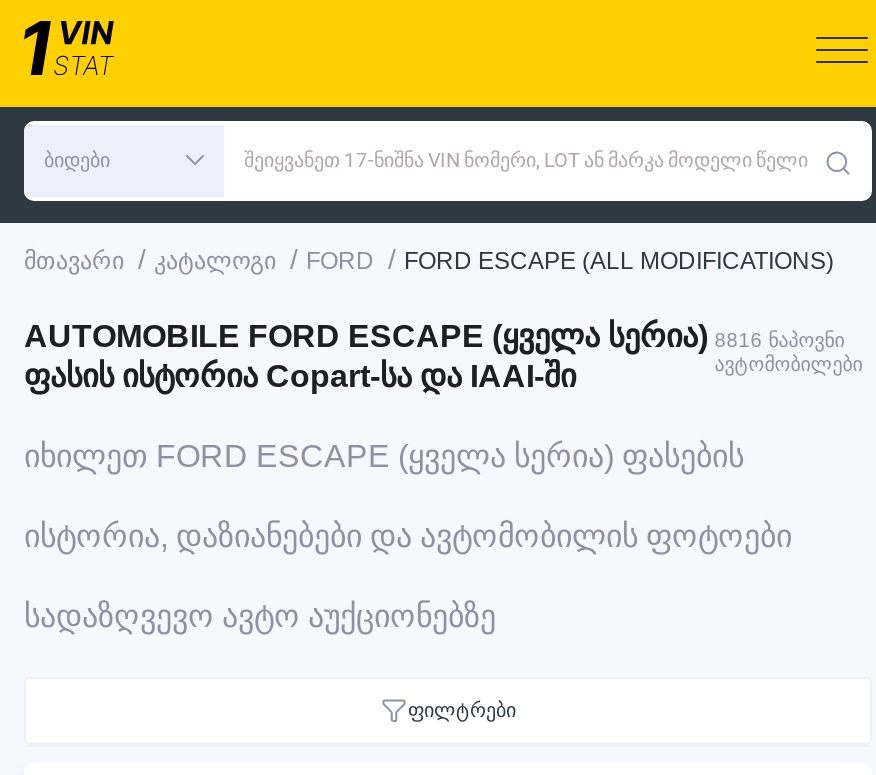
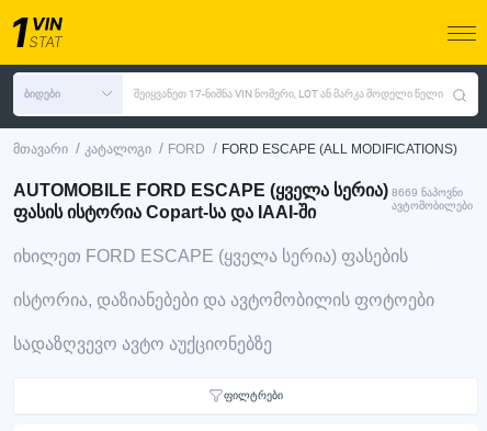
- AUTOMOBILE FORD ESCAPE (ყველა სერია) 8816 ნაპოვნი
+ AUTOMOBILE FORD ESCAPE (ყველა სერია) 8669 ნაპოვნი
